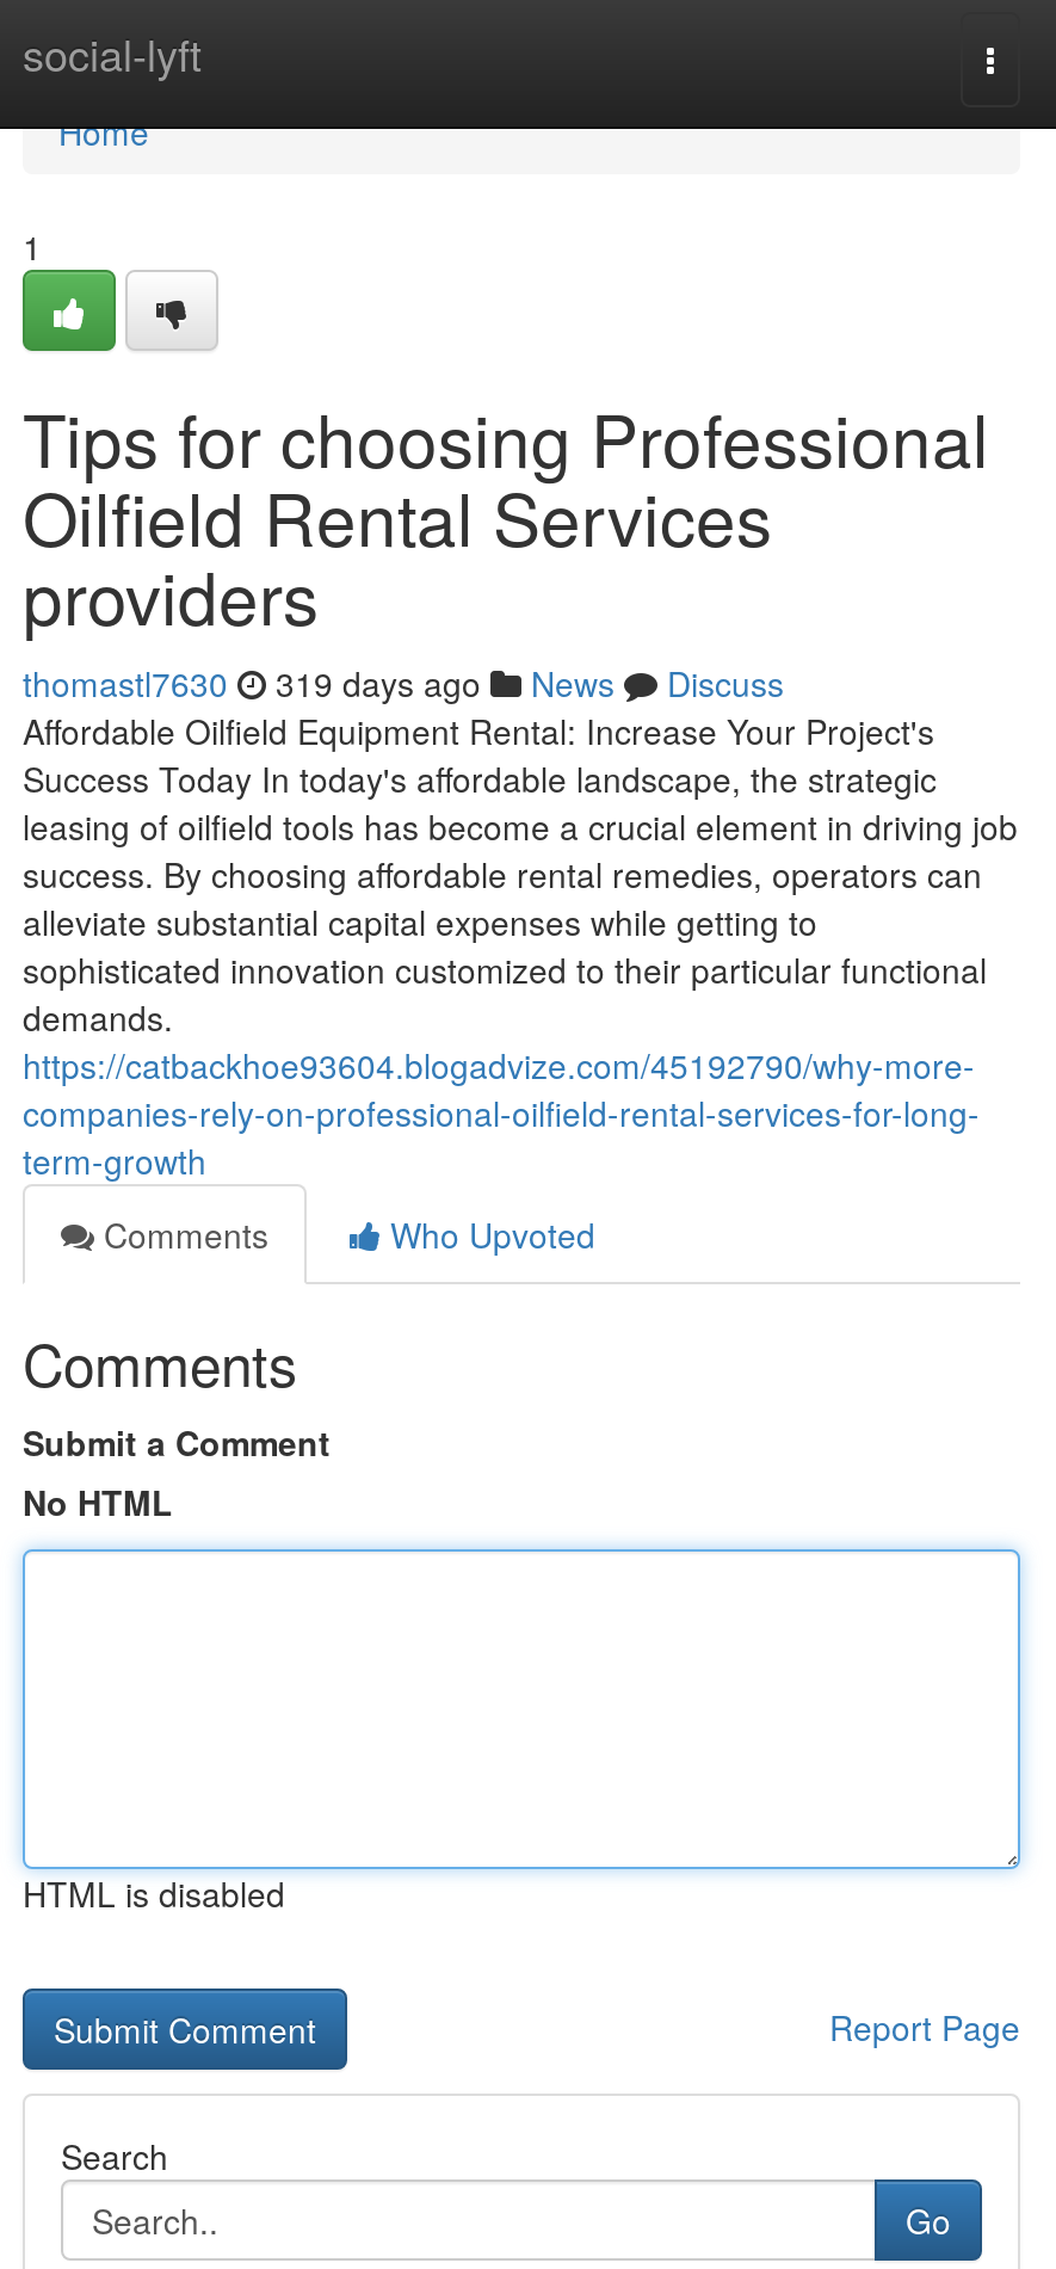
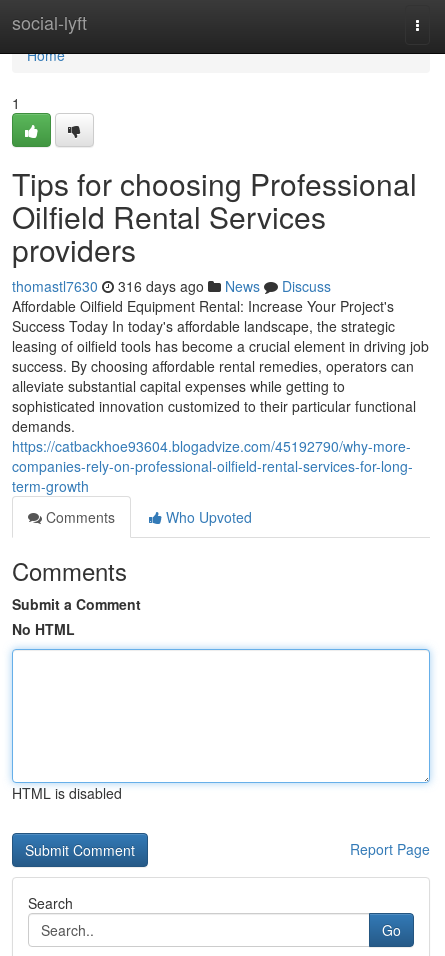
- thomastl7630 319 days ago News Discuss
+ thomastl7630 316 days ago News Discuss
